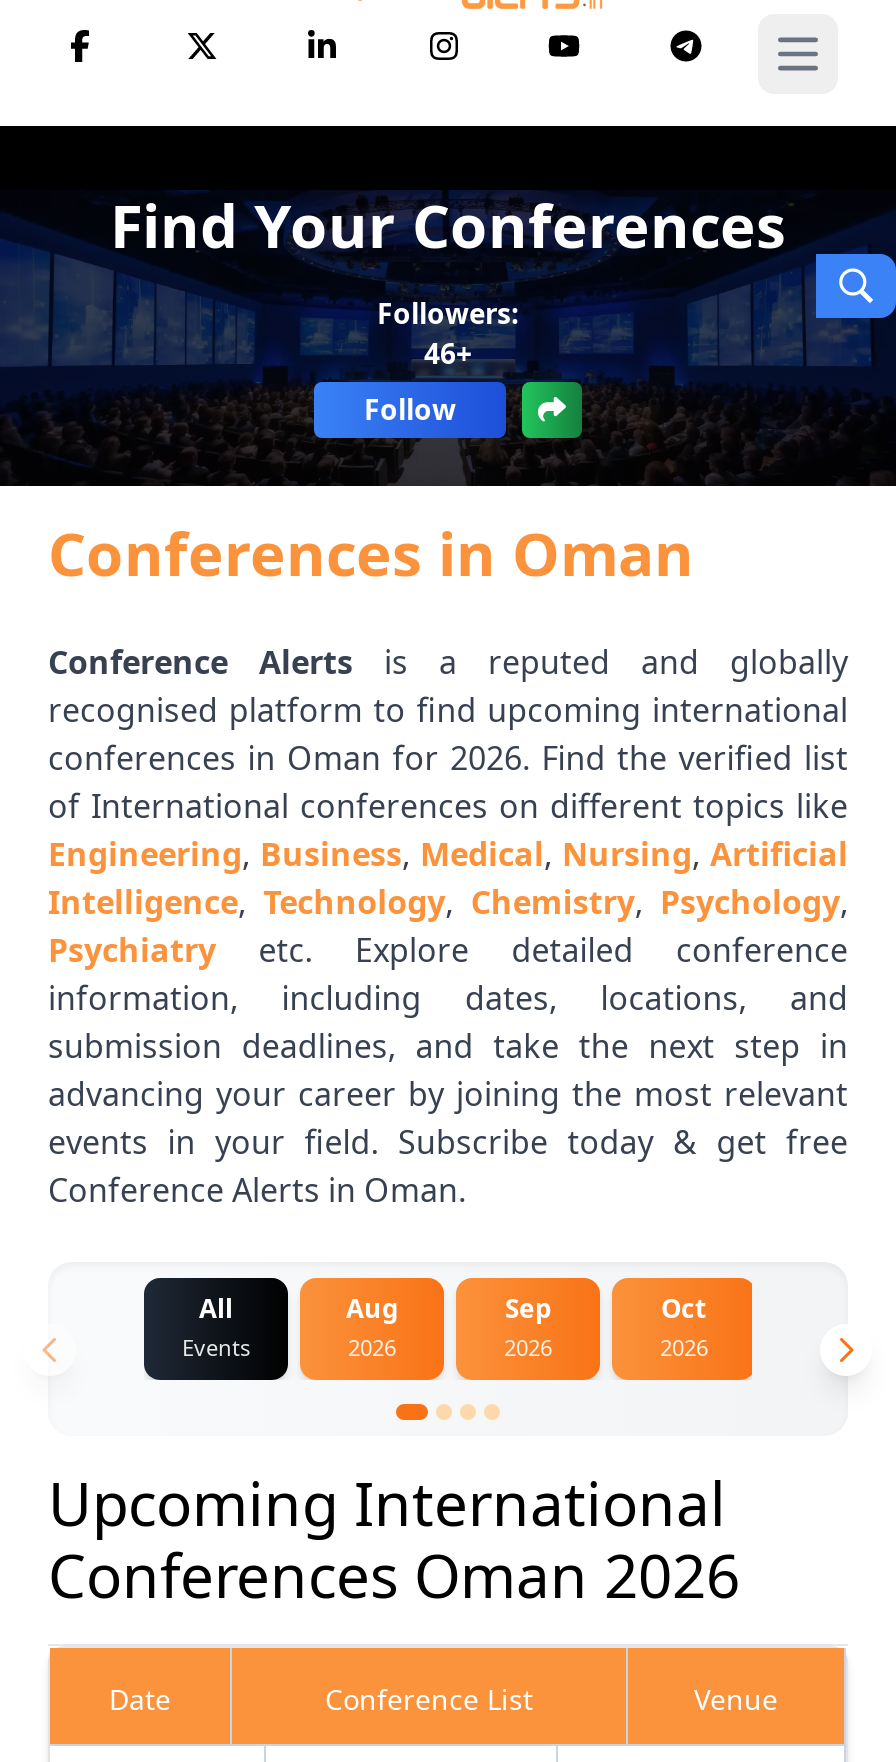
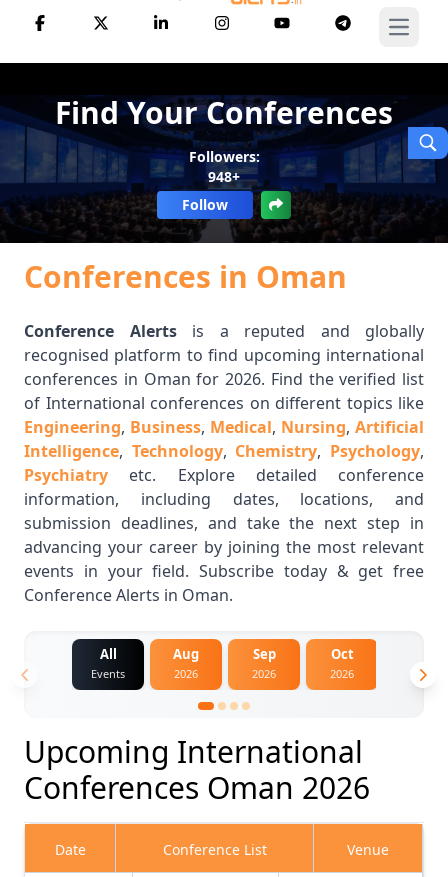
- 46+
+ 948+
